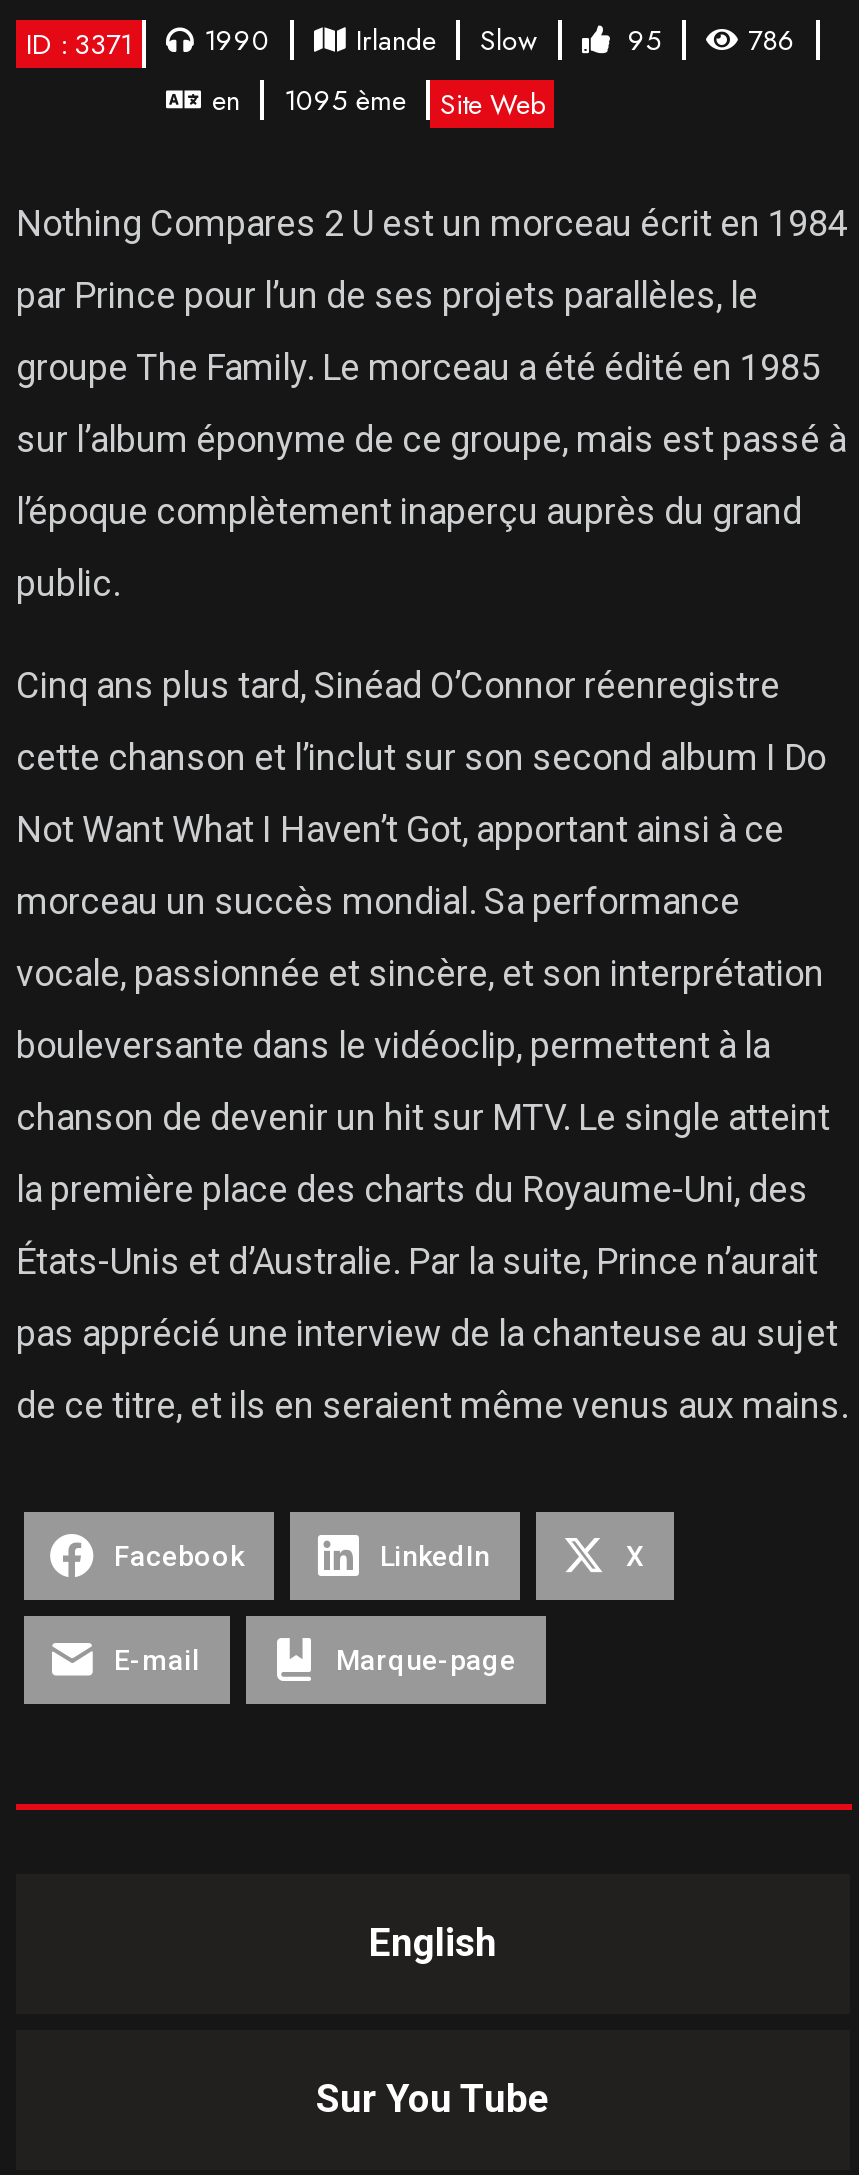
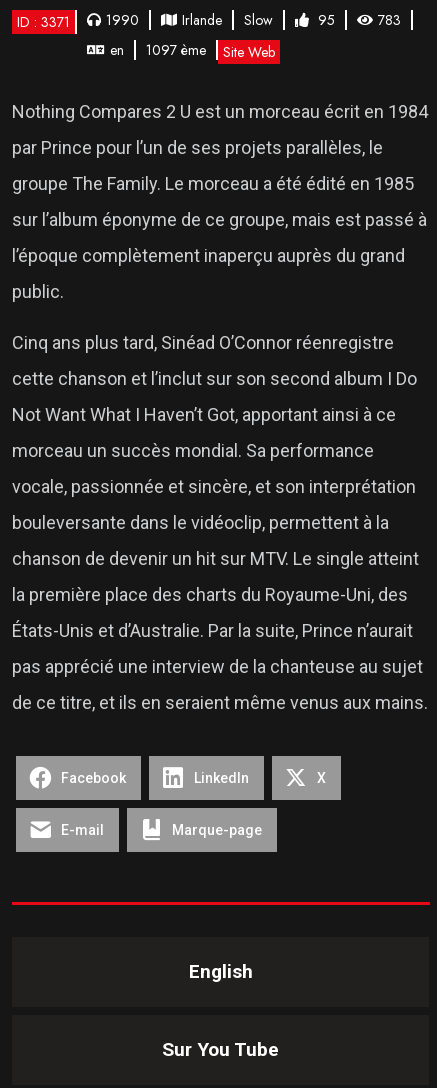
- 786
+ 783

- en 1095 ème Site Web
+ en 1097 ème Site Web
